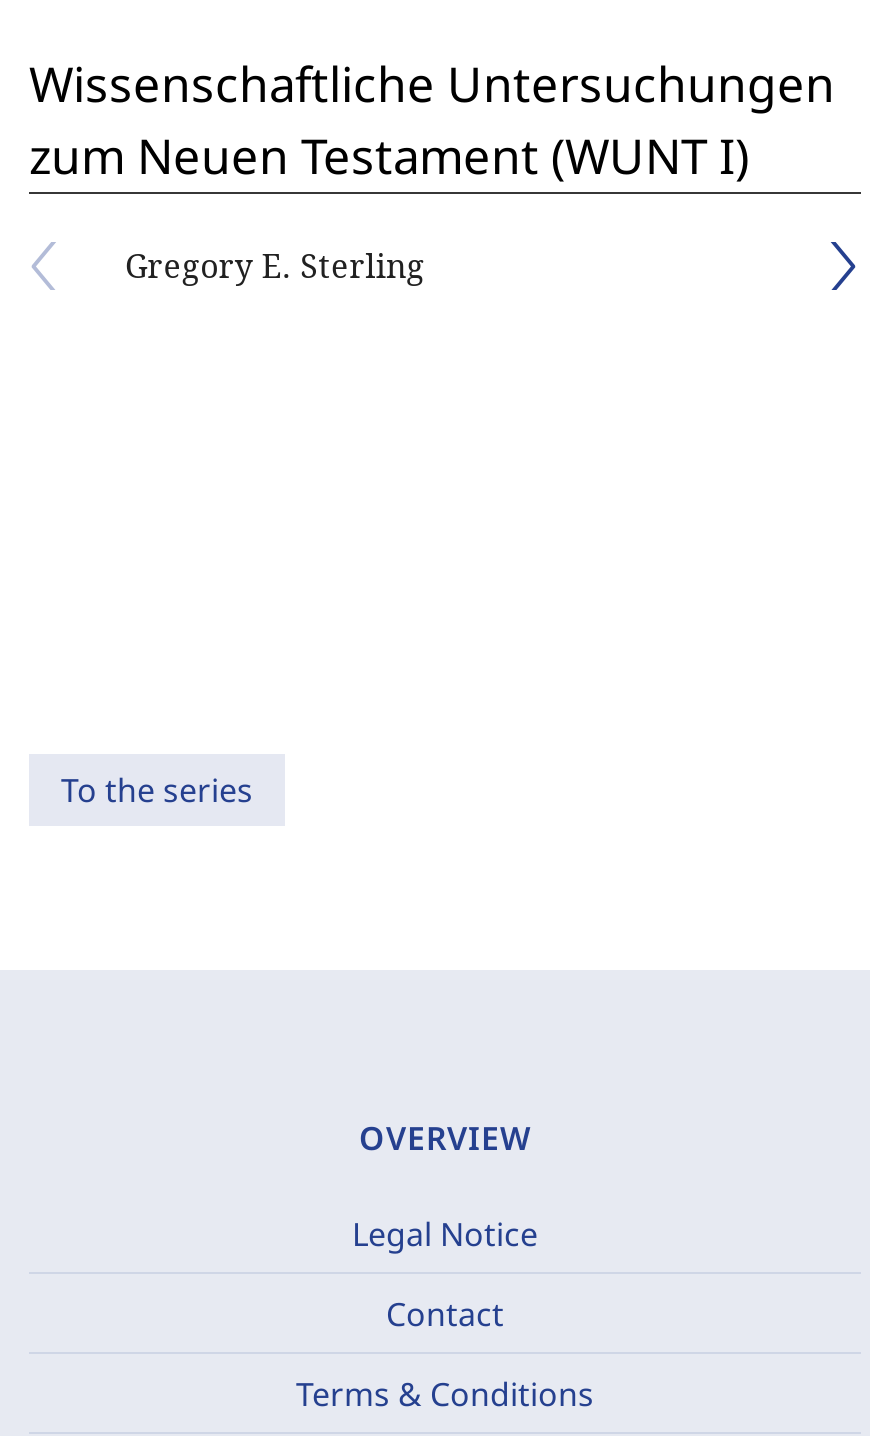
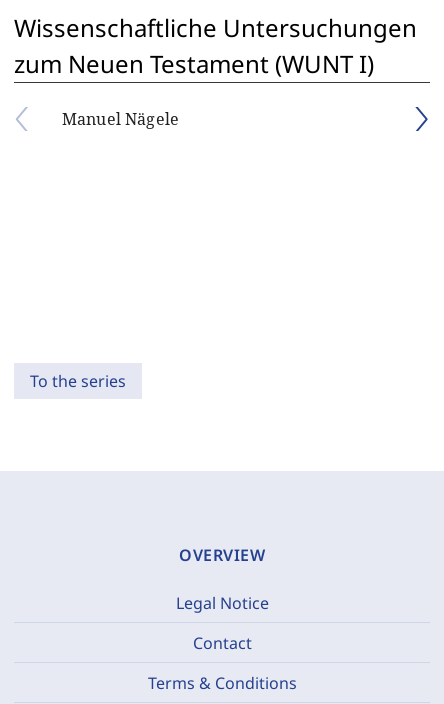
- Gregory E. Sterling
+ Manuel Nägele
